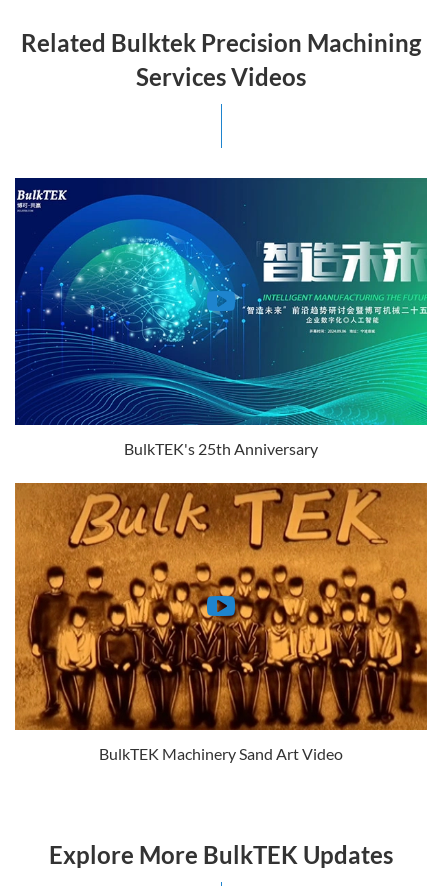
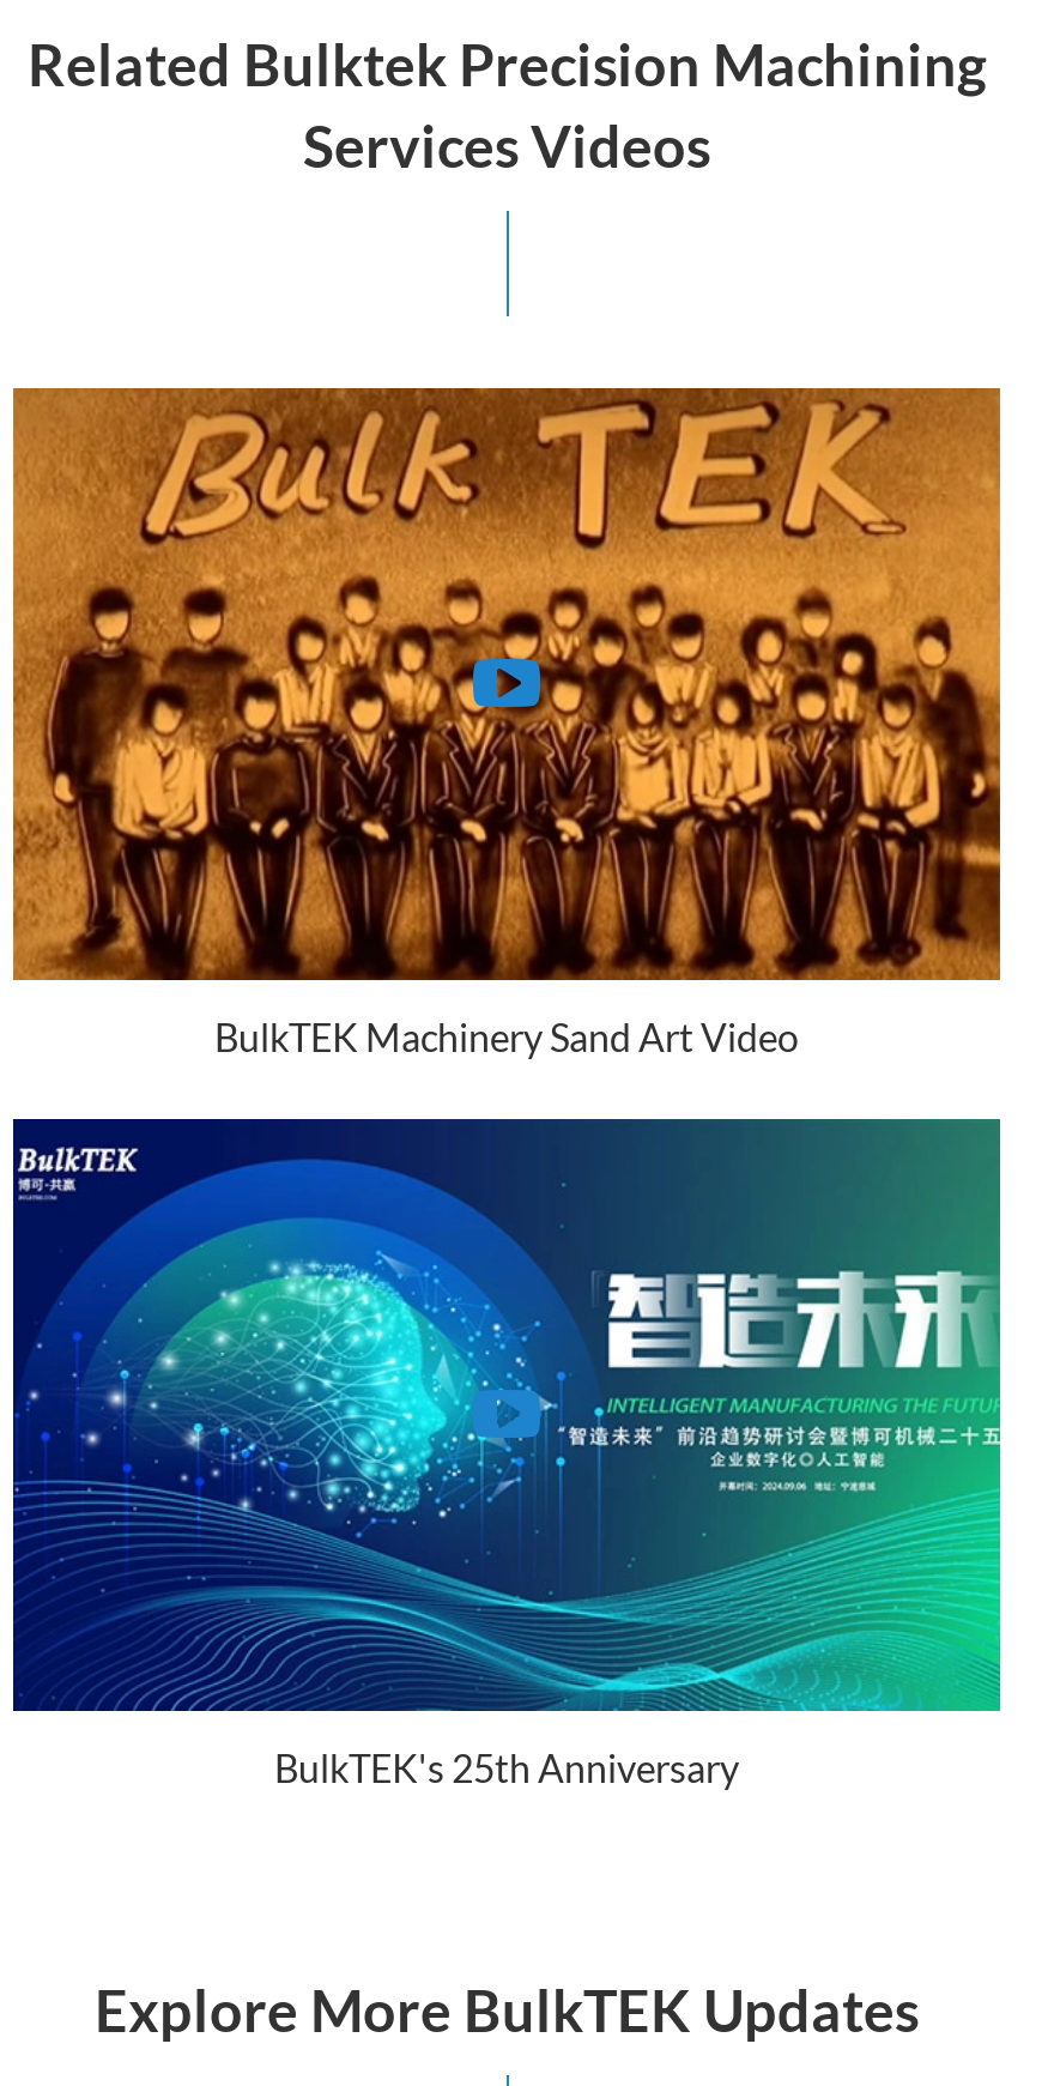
moved down: [image] | BulkTEK's 25th Anniversary

moved up: [image] | BulkTEK Machinery Sand Art Video
